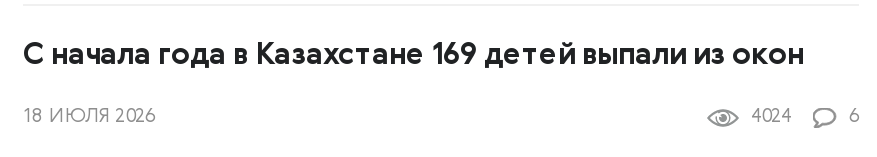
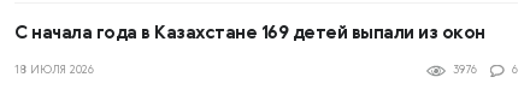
- 4024
+ 3976
